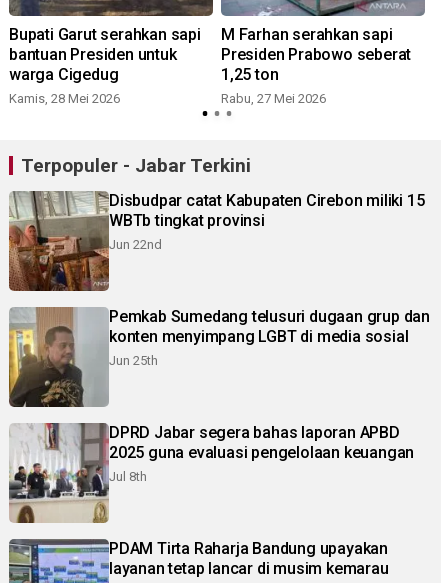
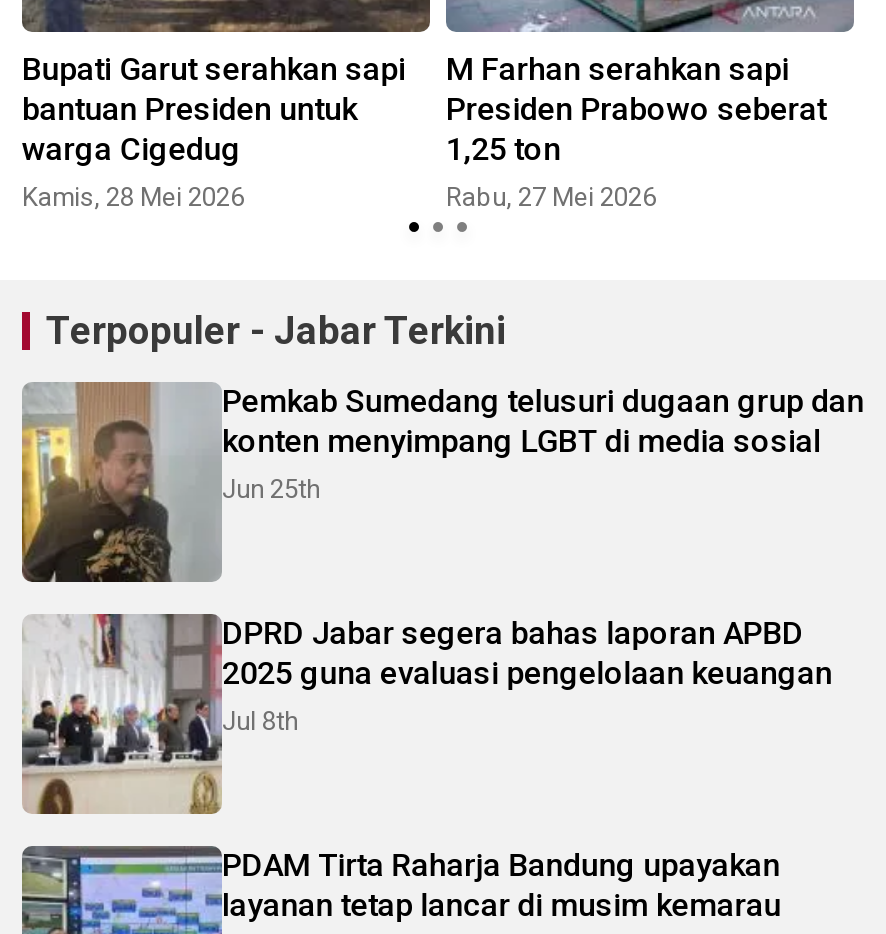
- [image]
- Disbudpar catat Kabupaten Cirebon miliki 15
- WBTb tingkat provinsi
- Jun 22nd
